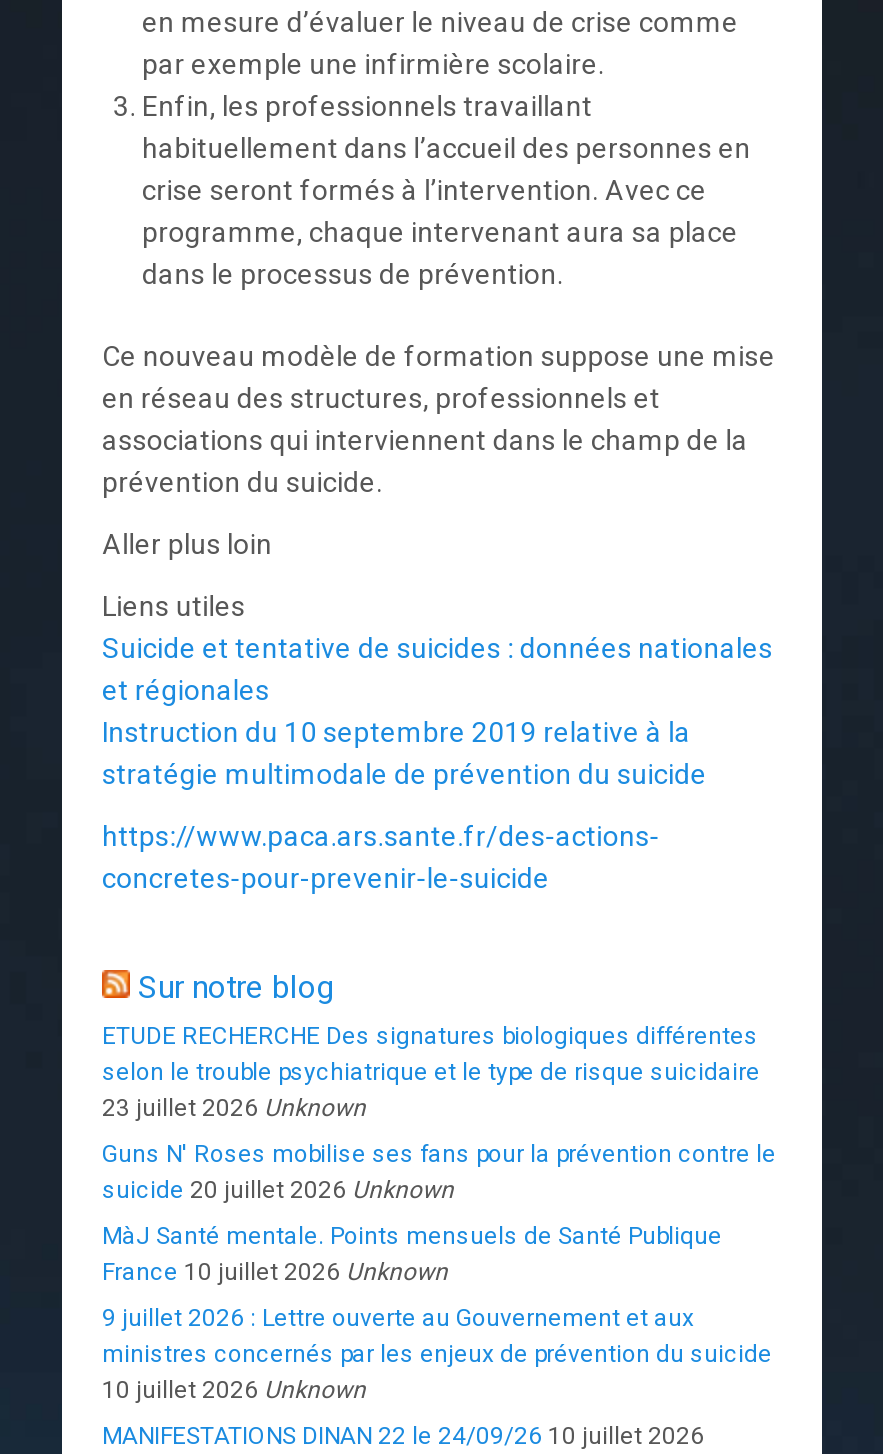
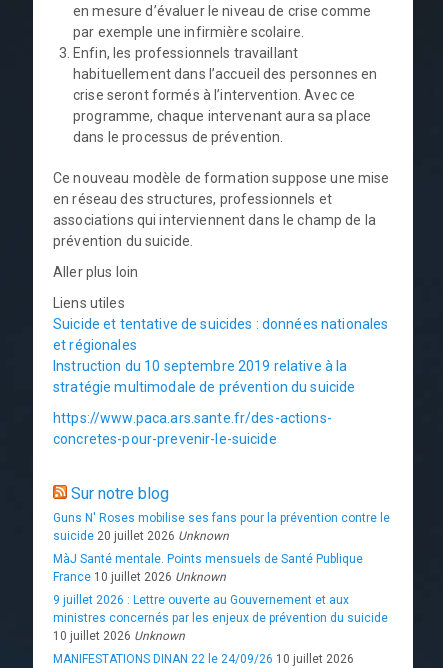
- ETUDE RECHERCHE Des signatures biologiques différentes
- selon le trouble psychiatrique et le type de risque suicidaire
- 23 juillet 2026 Unknown
